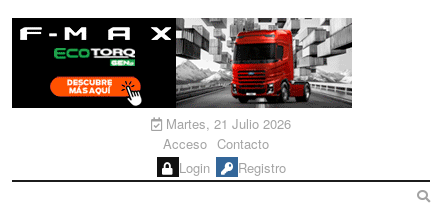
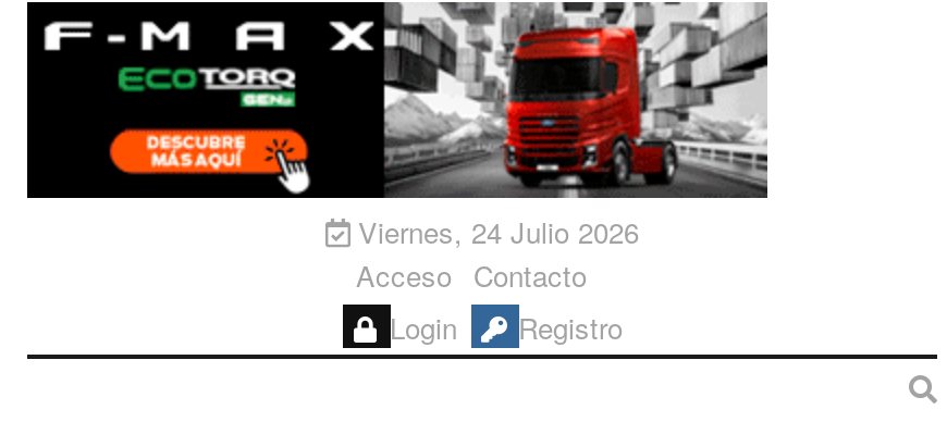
- Martes, 21 Julio 2026
+ Viernes, 24 Julio 2026
